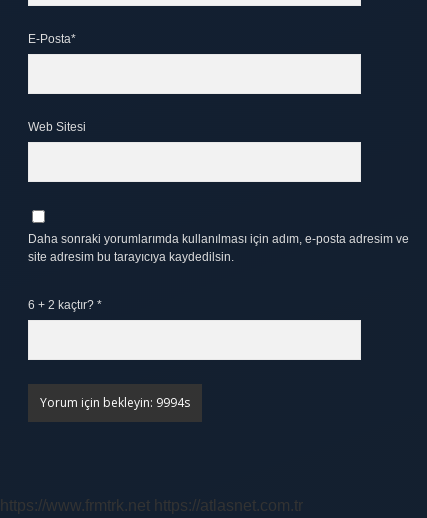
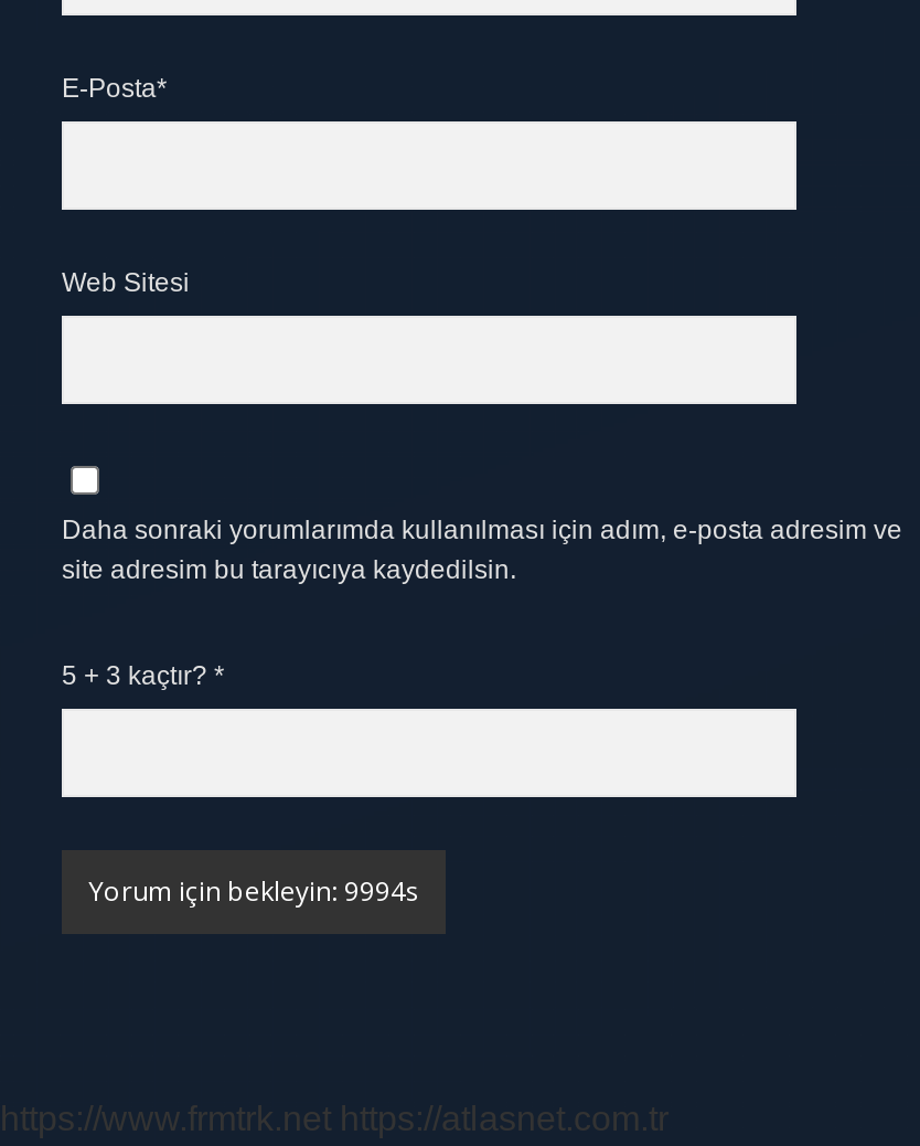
- 6 + 2 kaçtır? *
+ 5 + 3 kaçtır? *
